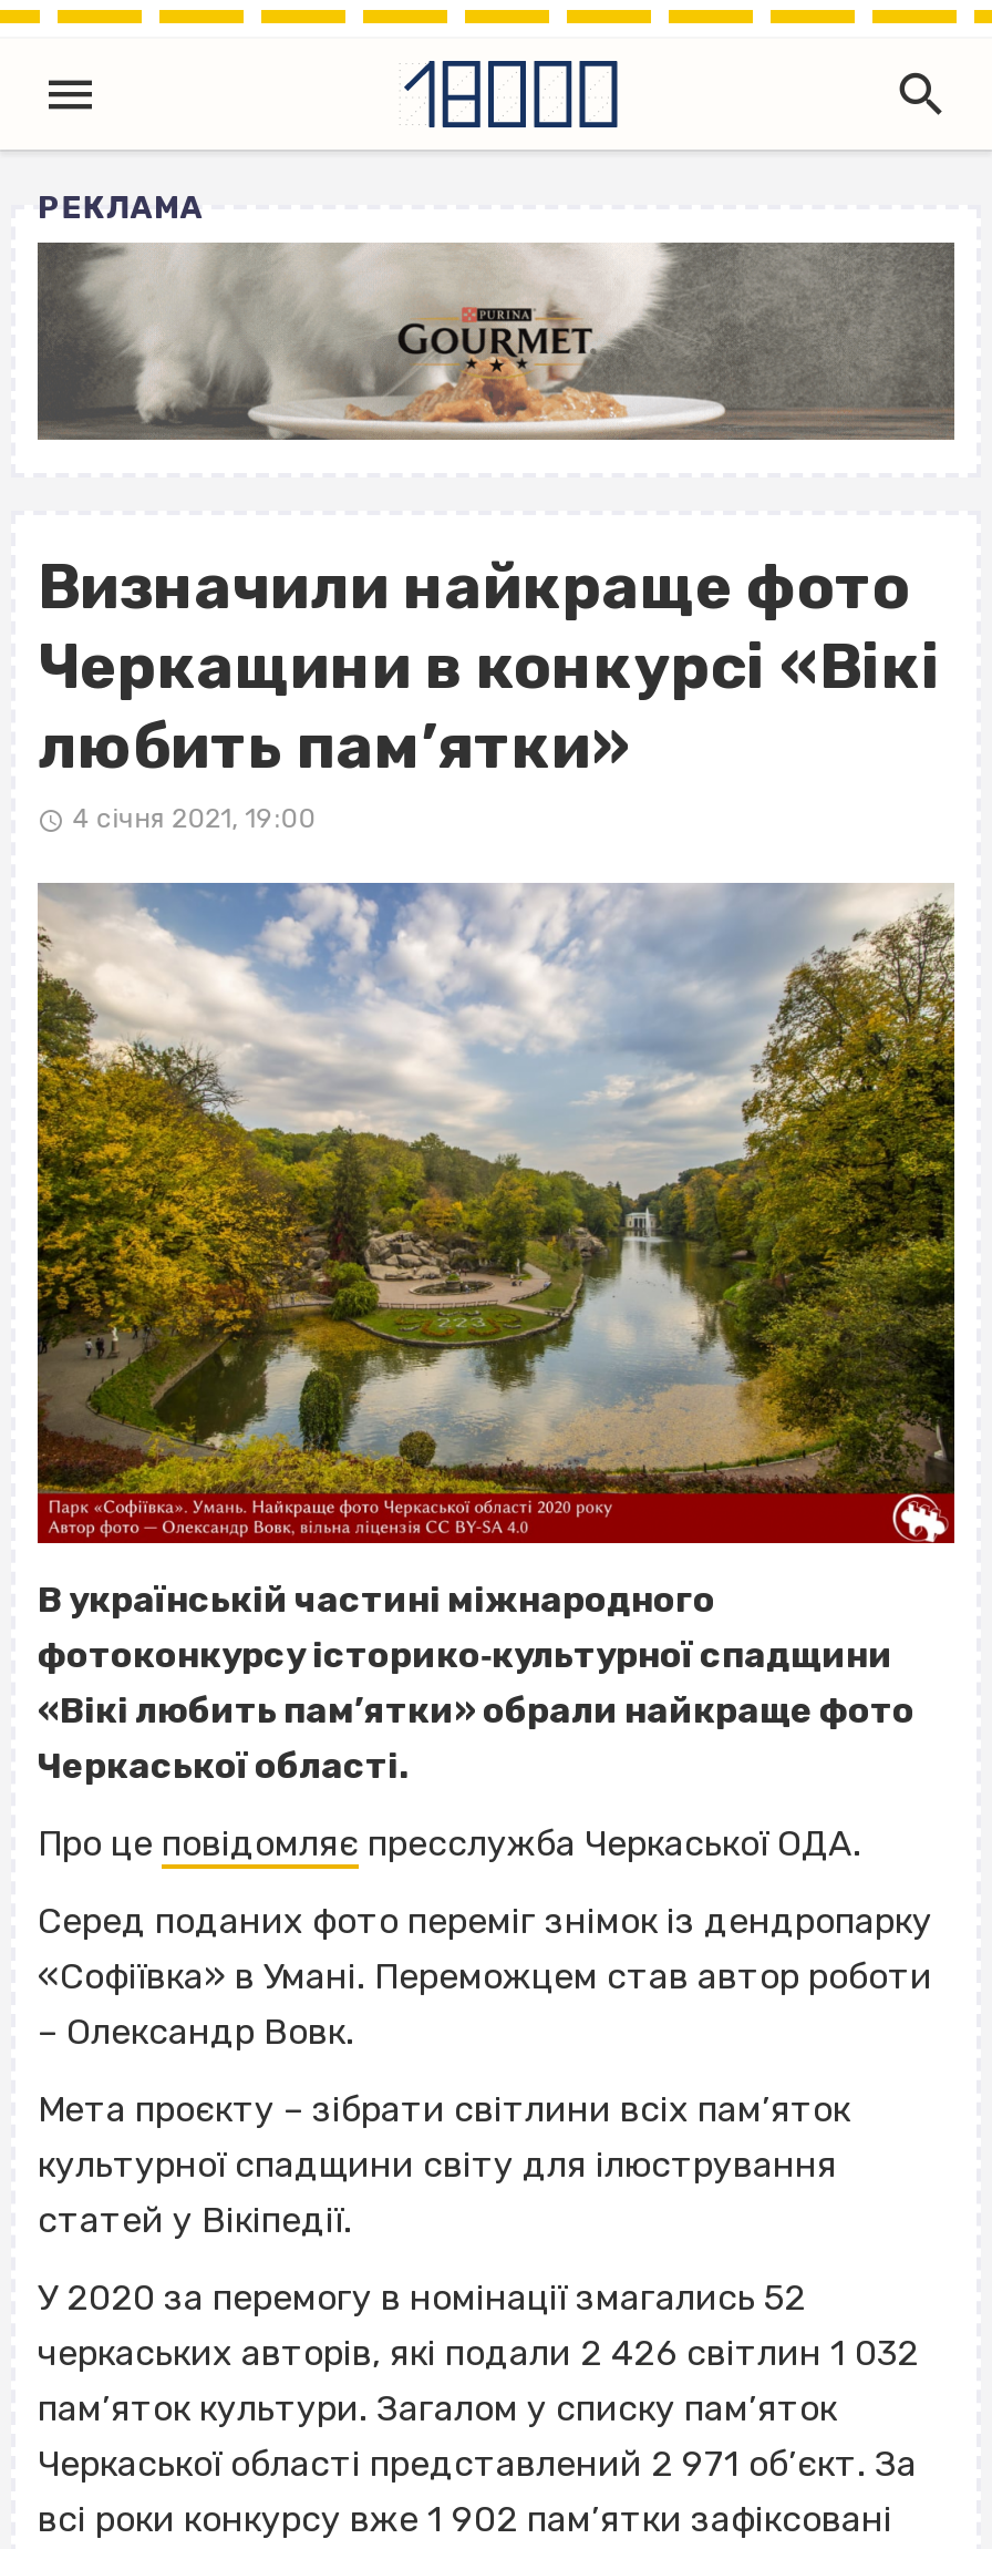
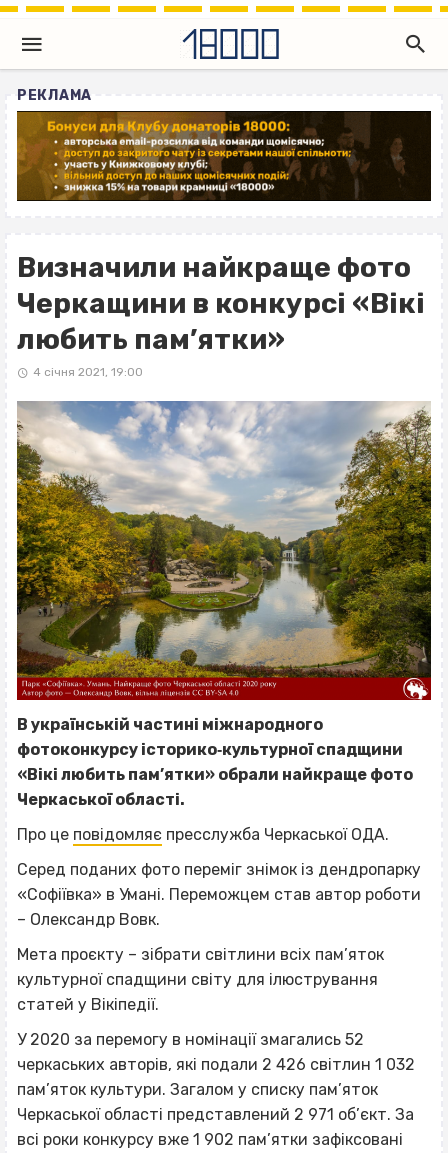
- [image]
+ [image]
